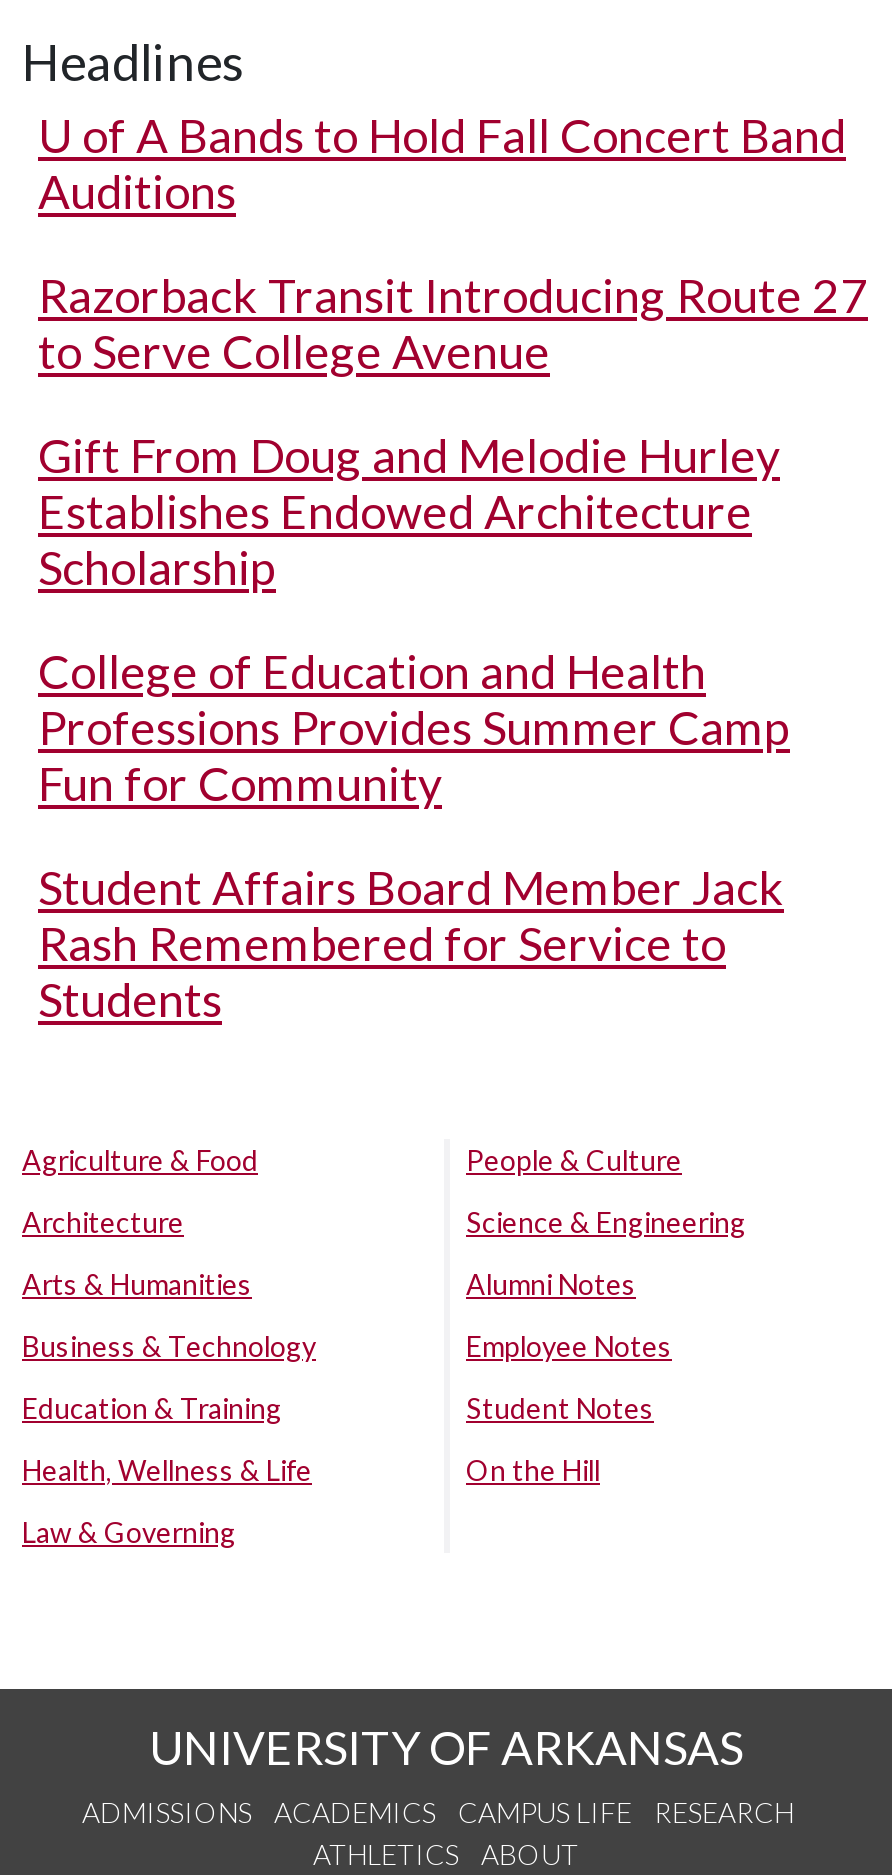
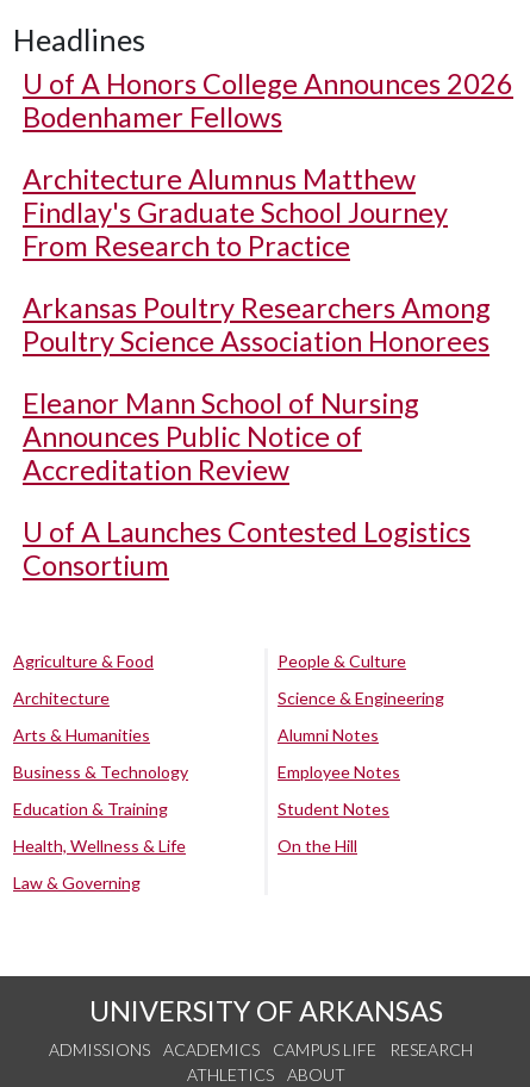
- U of A Bands to Hold Fall Concert Band
- Auditions
+ U of A Honors College Announces 2026
+ Bodenhamer Fellows

- Razorback Transit Introducing Route 27
- to Serve College Avenue
+ Architecture Alumnus Matthew
+ Findlay's Graduate School Journey
+ From Research to Practice

- Gift From Doug and Melodie Hurley
- Establishes Endowed Architecture
- Scholarship
+ Arkansas Poultry Researchers Among
+ Poultry Science Association Honorees

- College of Education and Health
- Professions Provides Summer Camp
- Fun for Community
+ Eleanor Mann School of Nursing
+ Announces Public Notice of
+ Accreditation Review

- Student Affairs Board Member Jack
- Rash Remembered for Service to
- Students
+ U of A Launches Contested Logistics
+ Consortium
